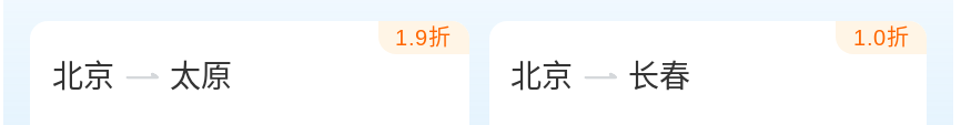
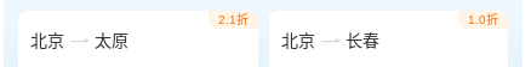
- 1.9折
+ 2.1折
